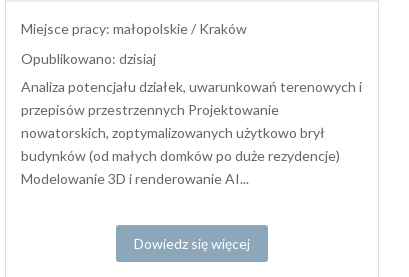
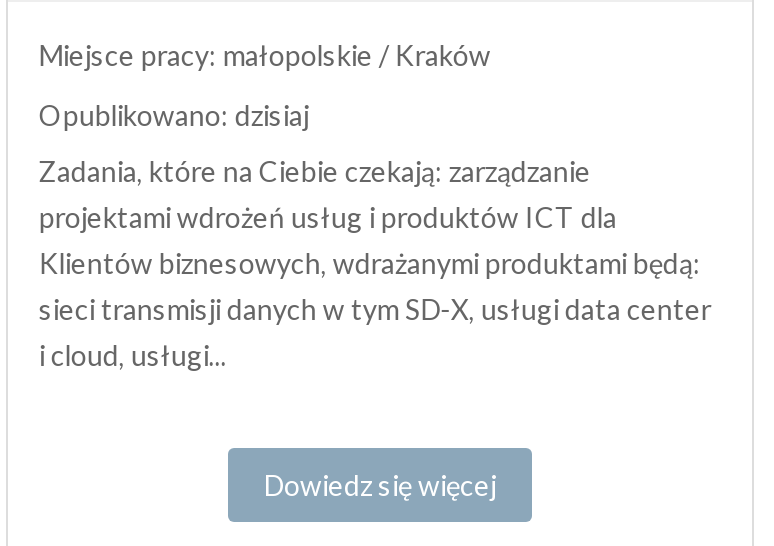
- Analiza potencjału działek, uwarunkowań terenowych i
- przepisów przestrzennych Projektowanie
- nowatorskich, zoptymalizowanych użytkowo brył
- budynków (od małych domków po duże rezydencje)
- Modelowanie 3D i renderowanie AI...
+ Zadania, które na Ciebie czekają: zarządzanie
+ projektami wdrożeń usług i produktów ICT dla
+ Klientów biznesowych, wdrażanymi produktami będą:
+ sieci transmisji danych w tym SD-X, usługi data center
+ i cloud, usługi...
